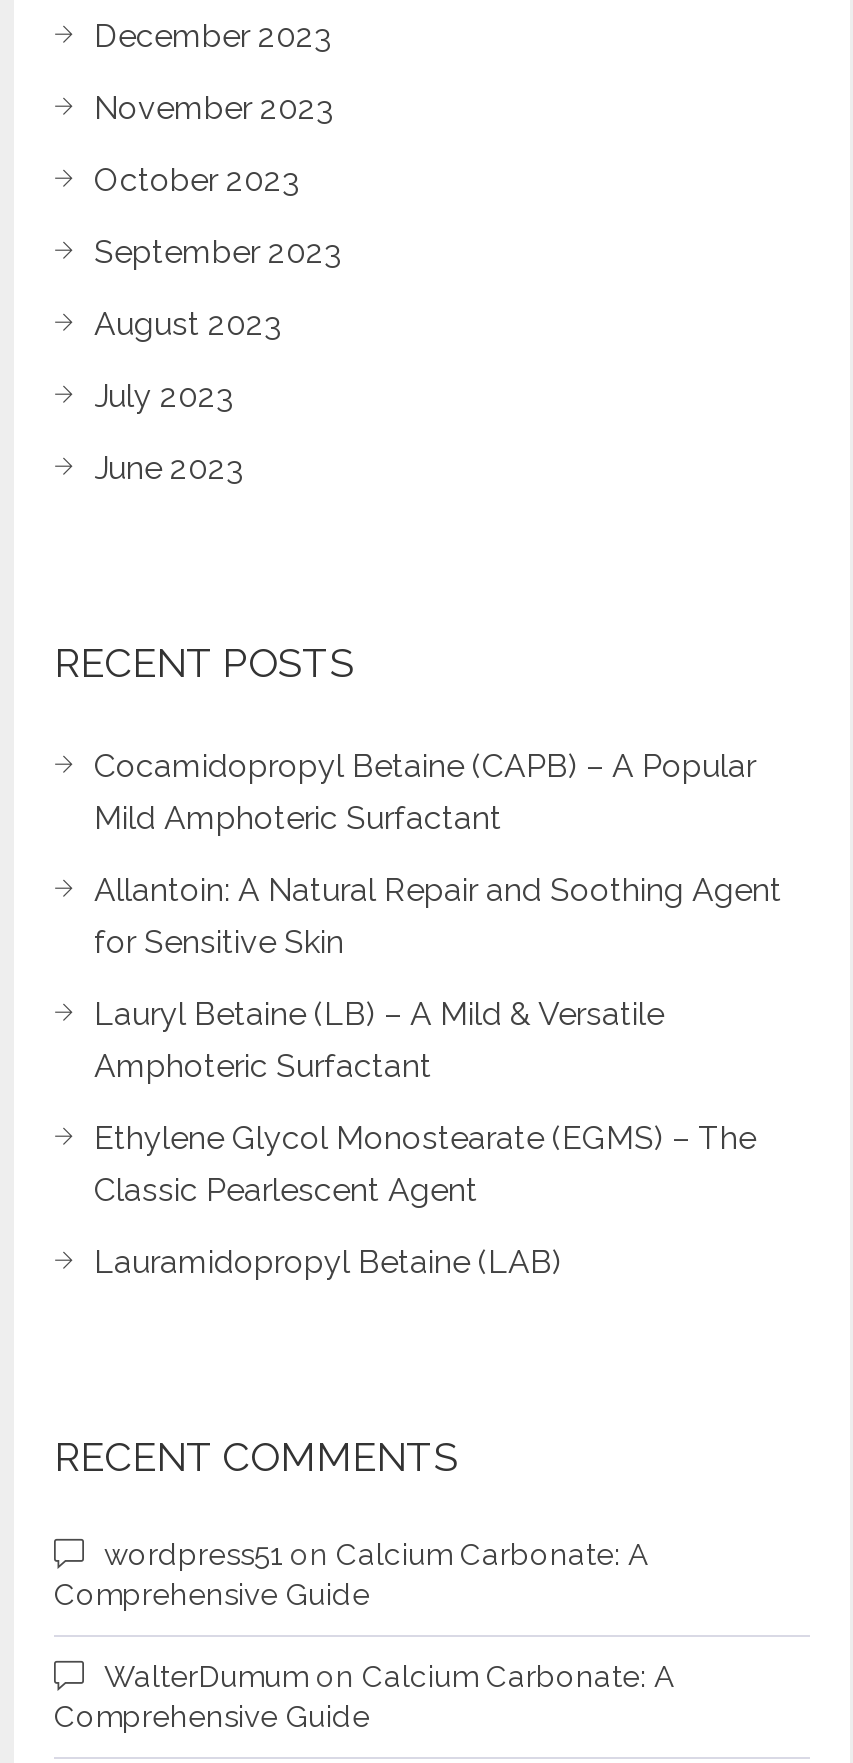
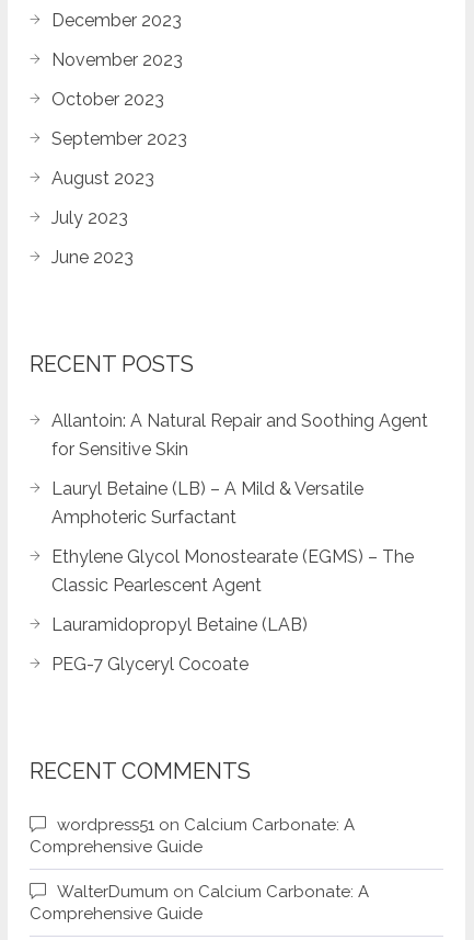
- Cocamidopropyl Betaine (CAPB) – A Popular
- Mild Amphoteric Surfactant

moved up: Allantoin: A Natural Repair and Soothing Agent | for Sensitive Skin | Lauryl Betaine (LB) – A Mild & Versatile | Amphoteric Surfactant | Ethylene Glycol Monostearate (EGMS) – The | Classic Pearlescent Agent | Lauramidopropyl Betaine (LAB)

+ PEG-7 Glyceryl Cocoate
